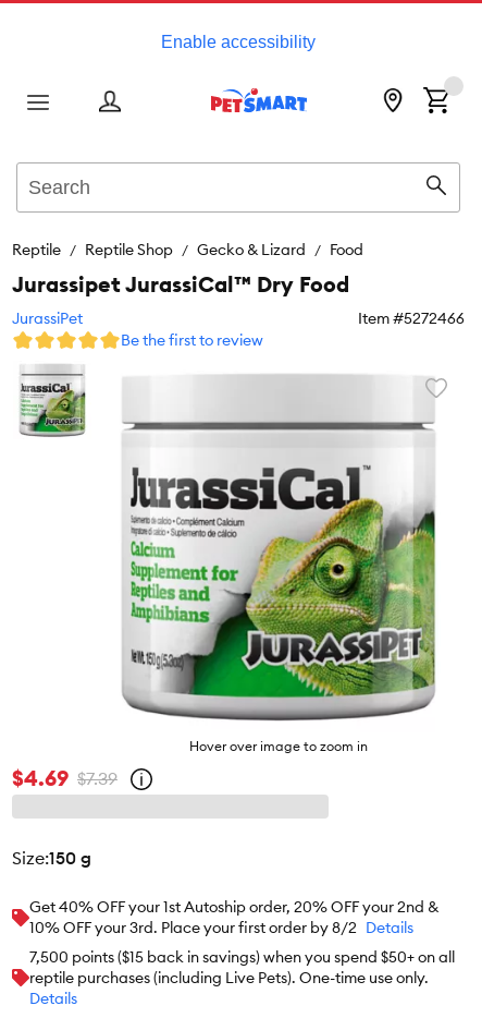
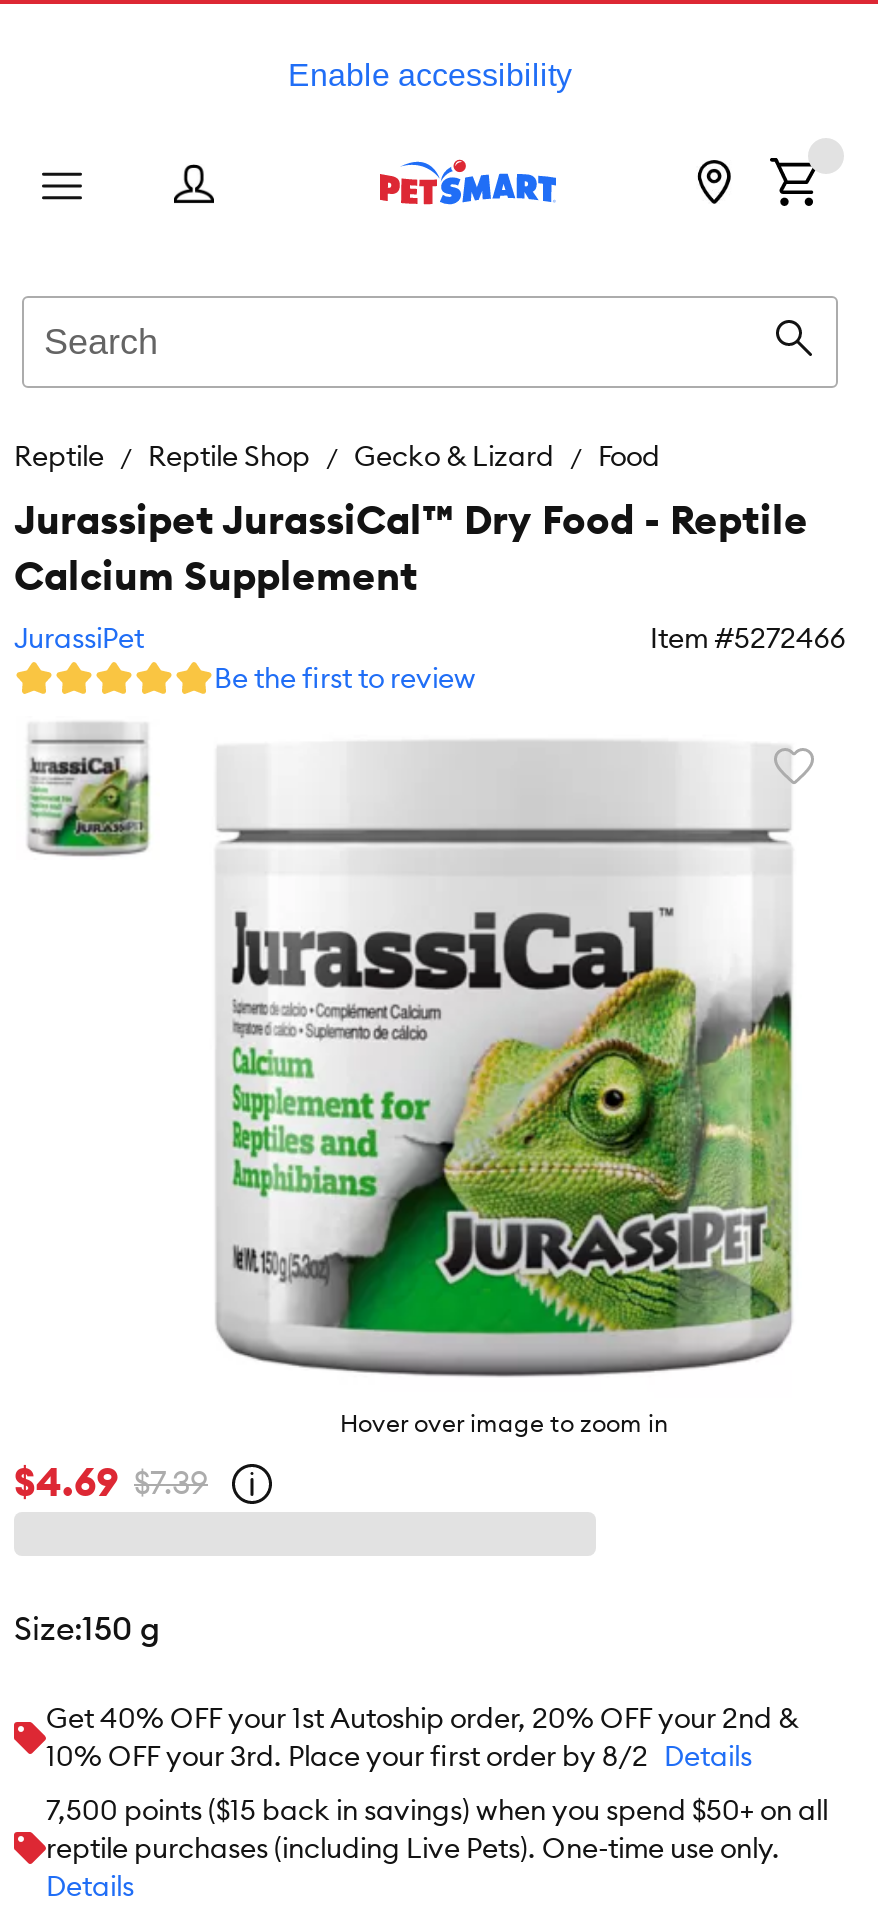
- Jurassipet JurassiCal™ Dry Food
+ Jurassipet JurassiCal™ Dry Food - Reptile
+ Calcium Supplement
